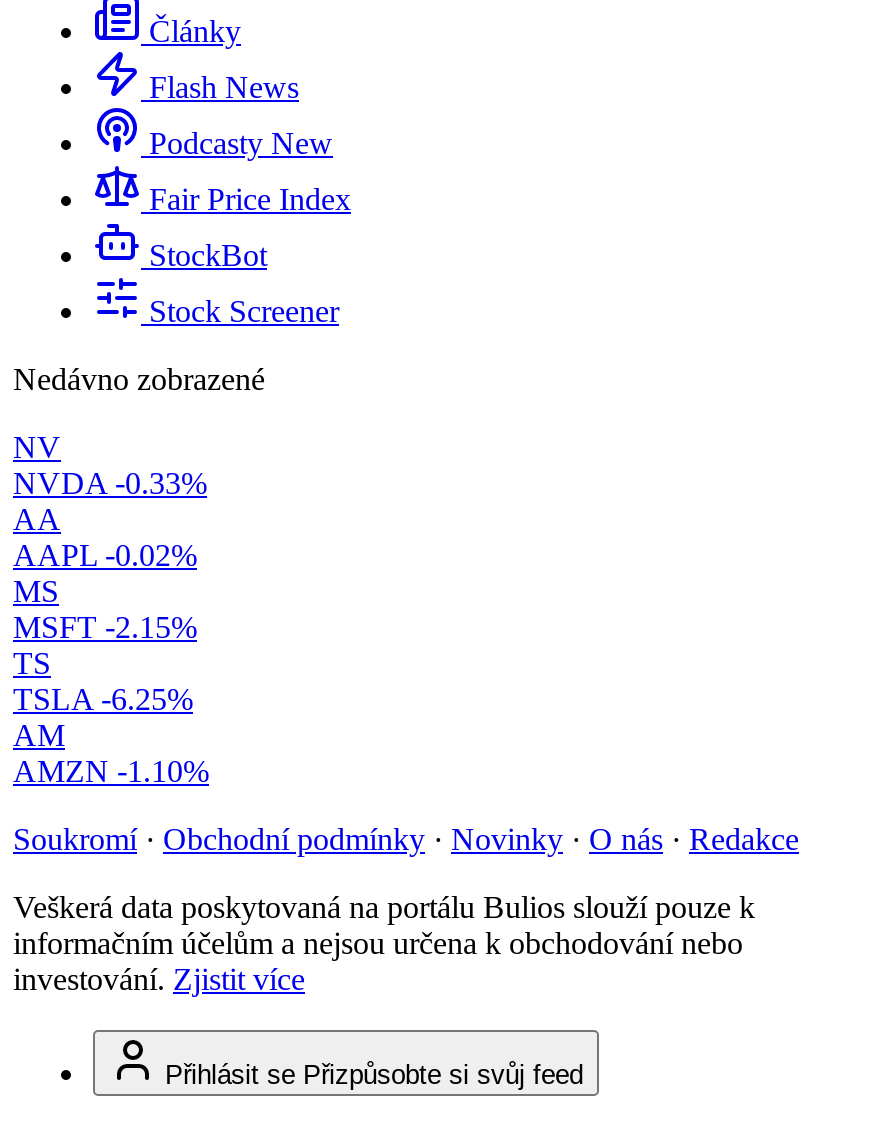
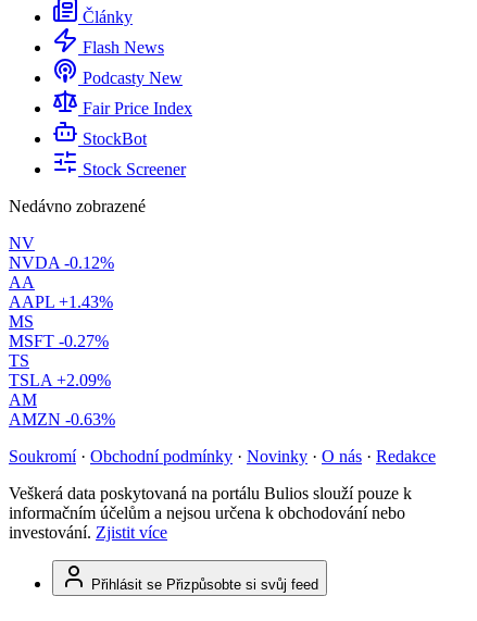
- NVDA -0.33%
+ NVDA -0.12%

- AAPL -0.02%
+ AAPL +1.43%

- MSFT -2.15%
+ MSFT -0.27%

- TSLA -6.25%
+ TSLA +2.09%

- AMZN -1.10%
+ AMZN -0.63%
